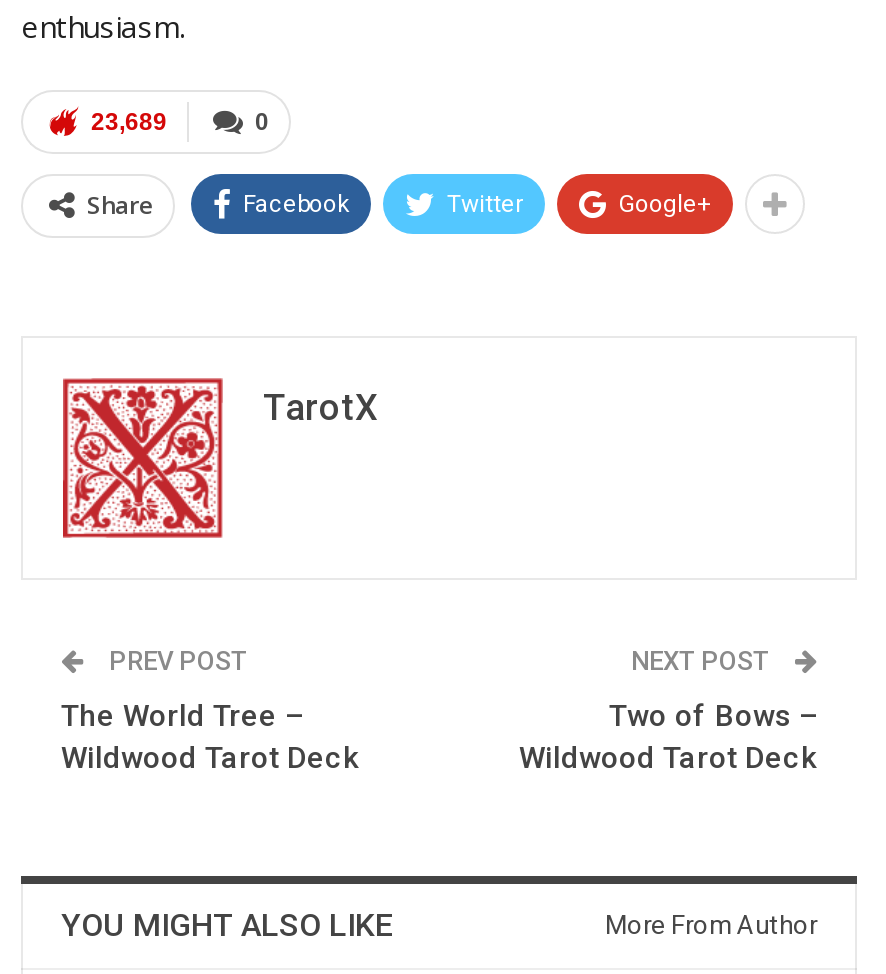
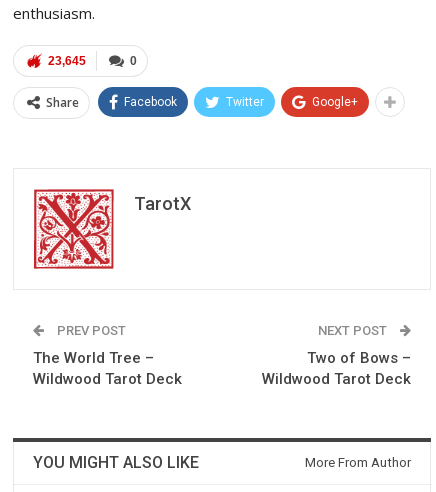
- 23,689
+ 23,645
